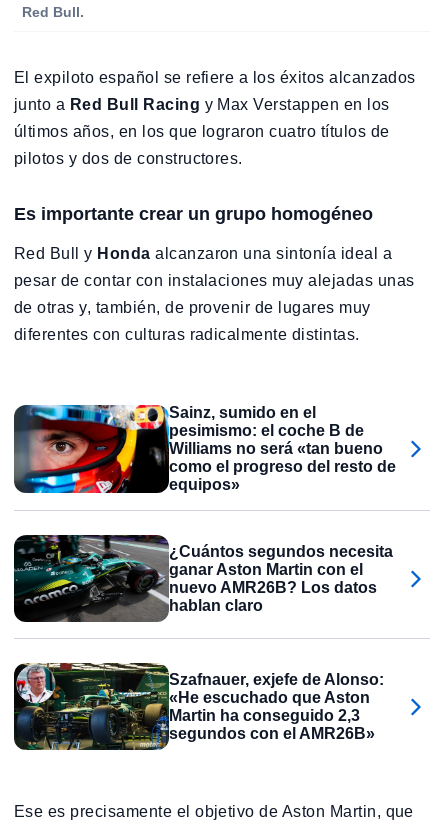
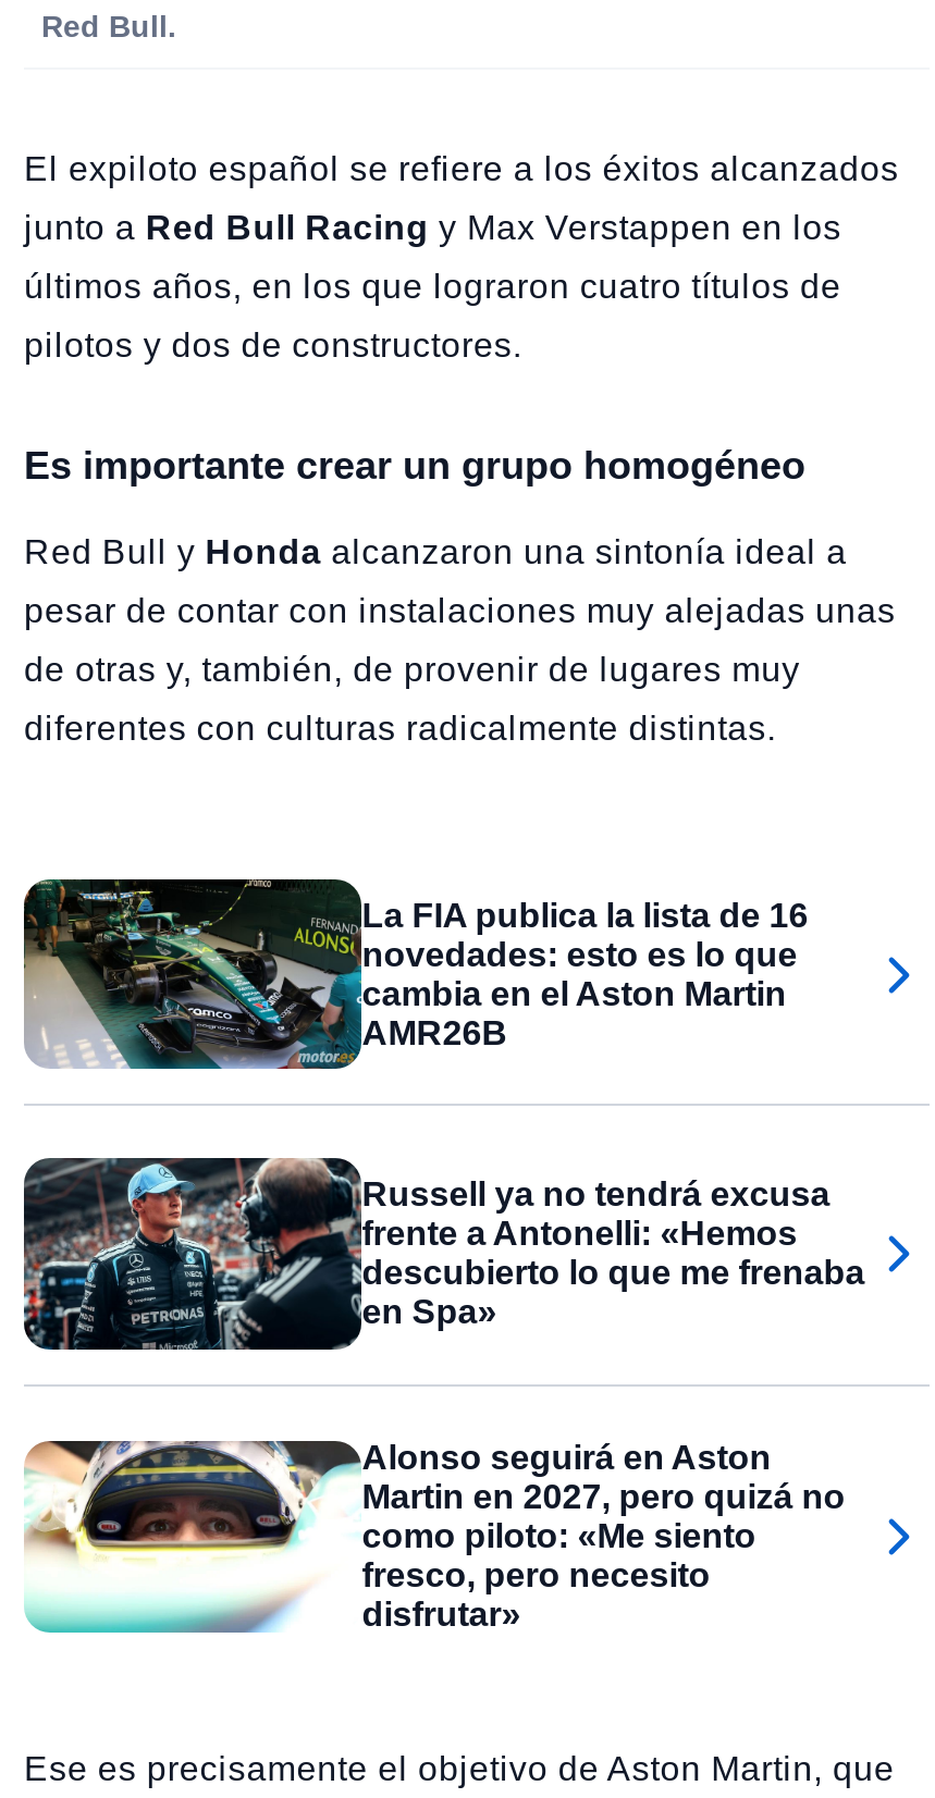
- [image]
- Sainz, sumido en el
- pesimismo: el coche B de
- Williams no será «tan bueno
- como el progreso del resto de
- equipos»
+ [image]
+ La FIA publica la lista de 16
+ novedades: esto es lo que
+ cambia en el Aston Martin
+ AMR26B

- [image]
- ¿Cuántos segundos necesita
- ganar Aston Martin con el
- nuevo AMR26B? Los datos
- hablan claro
+ [image]
+ Russell ya no tendrá excusa
+ frente a Antonelli: «Hemos
+ descubierto lo que me frenaba
+ en Spa»

- [image]
- Szafnauer, exjefe de Alonso:
- «He escuchado que Aston
- Martin ha conseguido 2,3
- segundos con el AMR26B»
+ [image]
+ Alonso seguirá en Aston
+ Martin en 2027, pero quizá no
+ como piloto: «Me siento
+ fresco, pero necesito
+ disfrutar»
